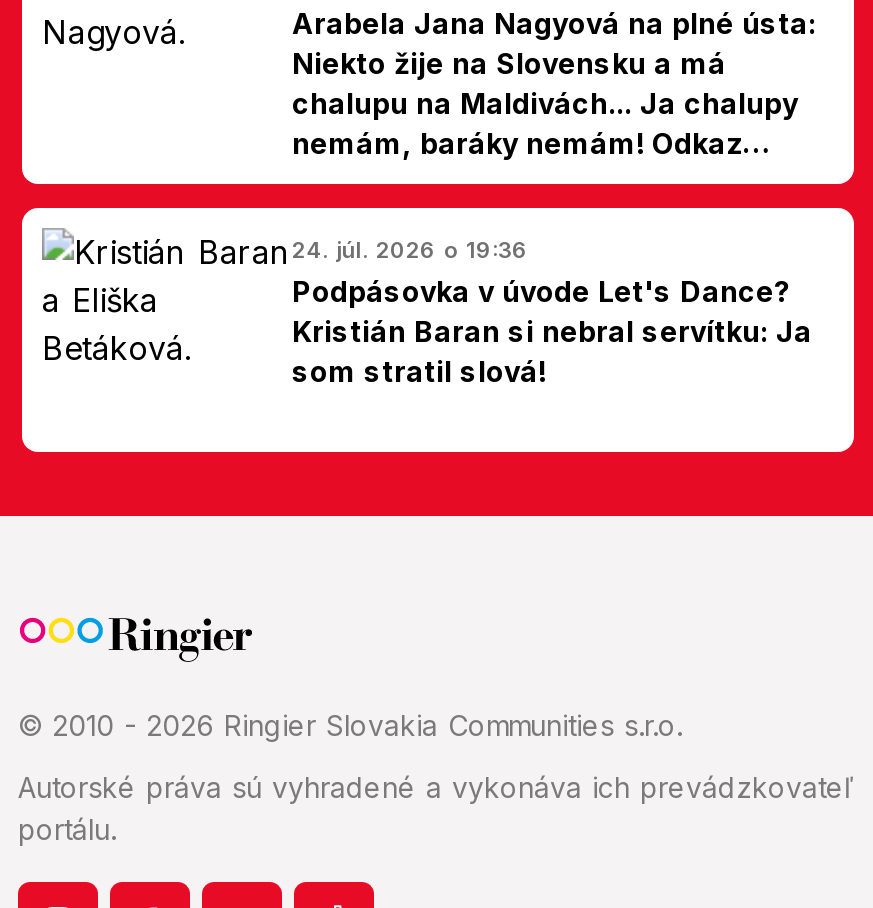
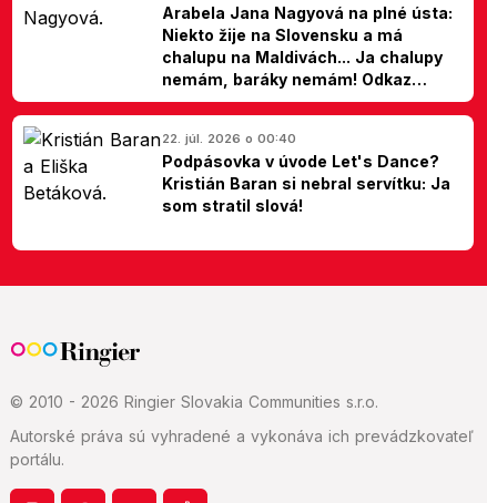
- 24. júl. 2026 o 19:36
+ 22. júl. 2026 o 00:40
